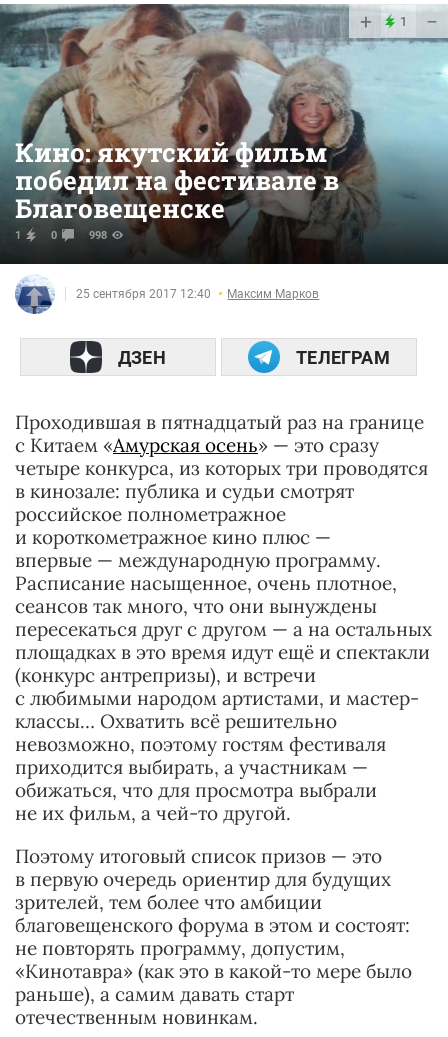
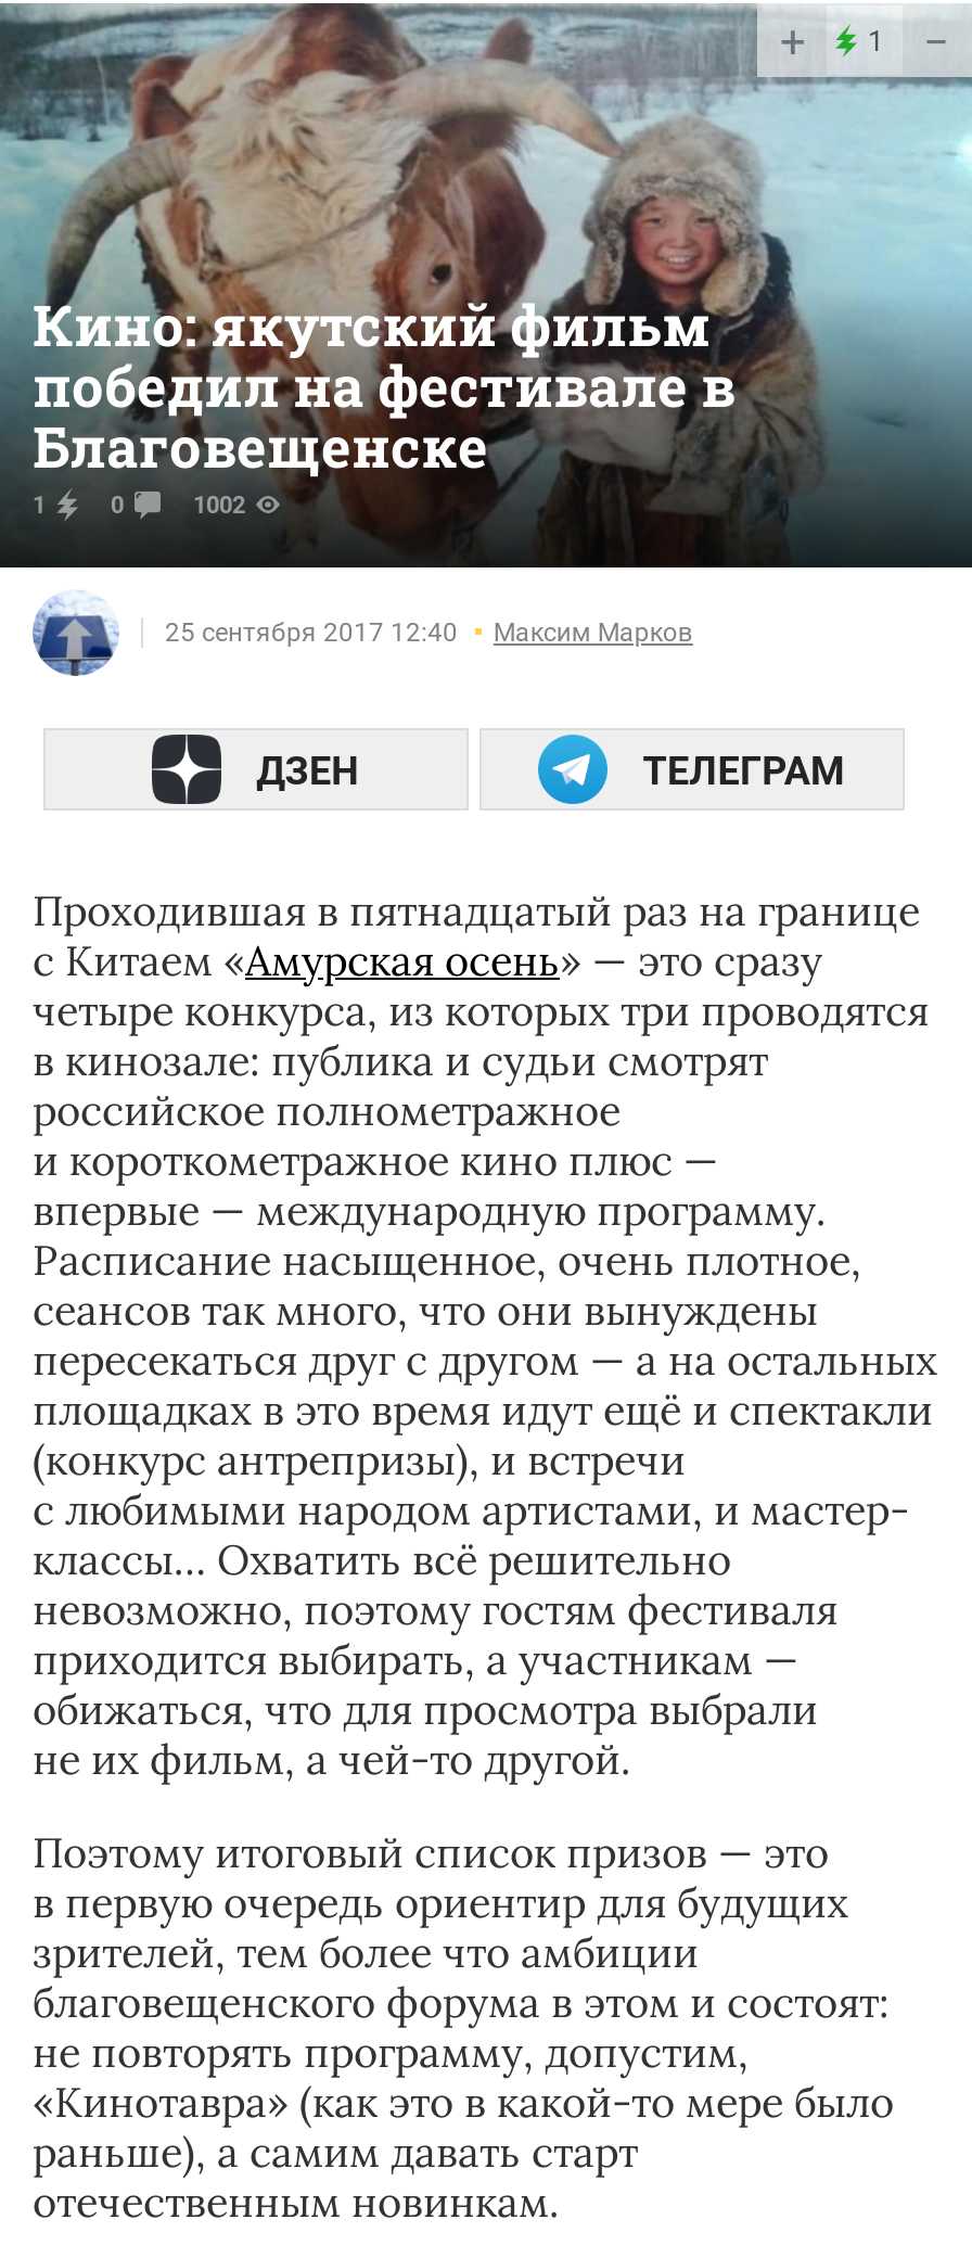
- 998
+ 1002
